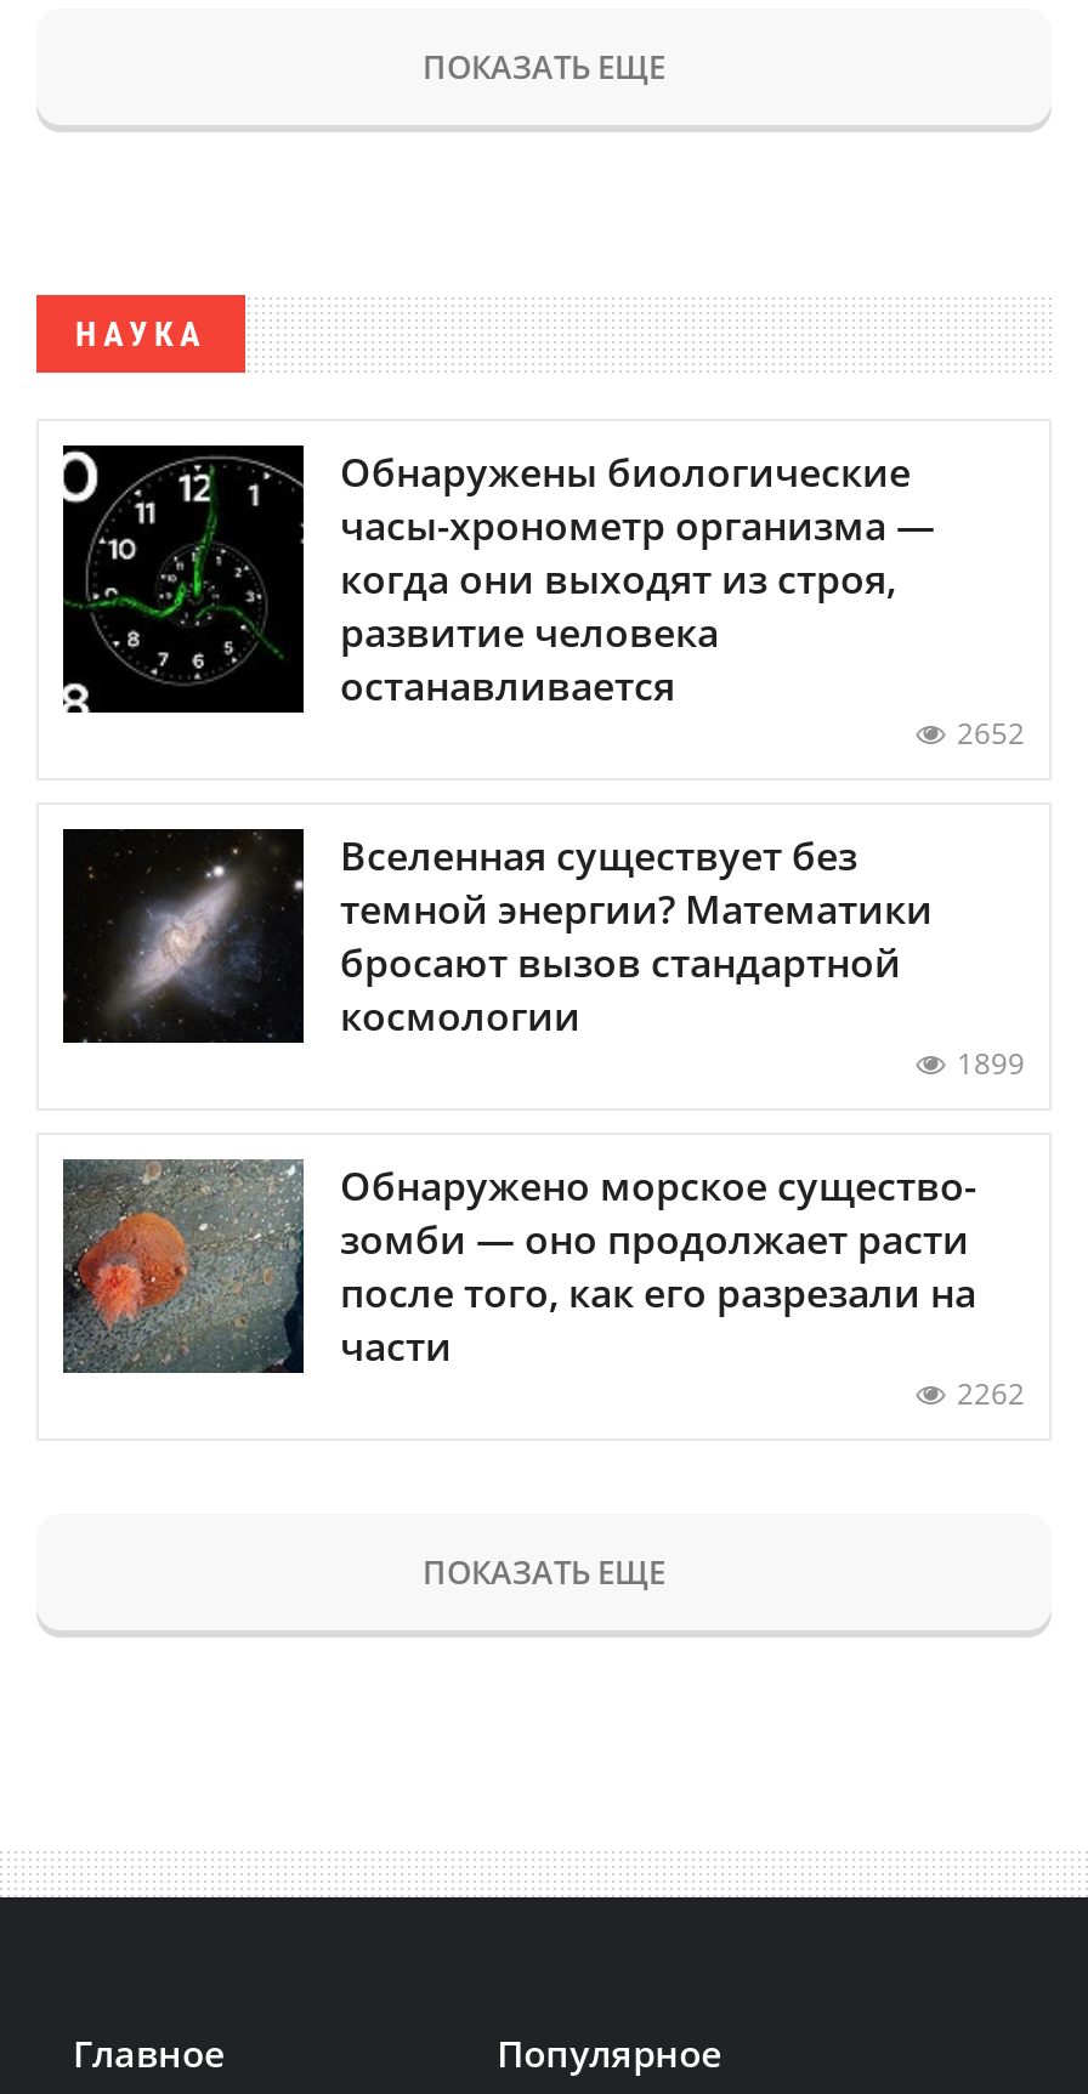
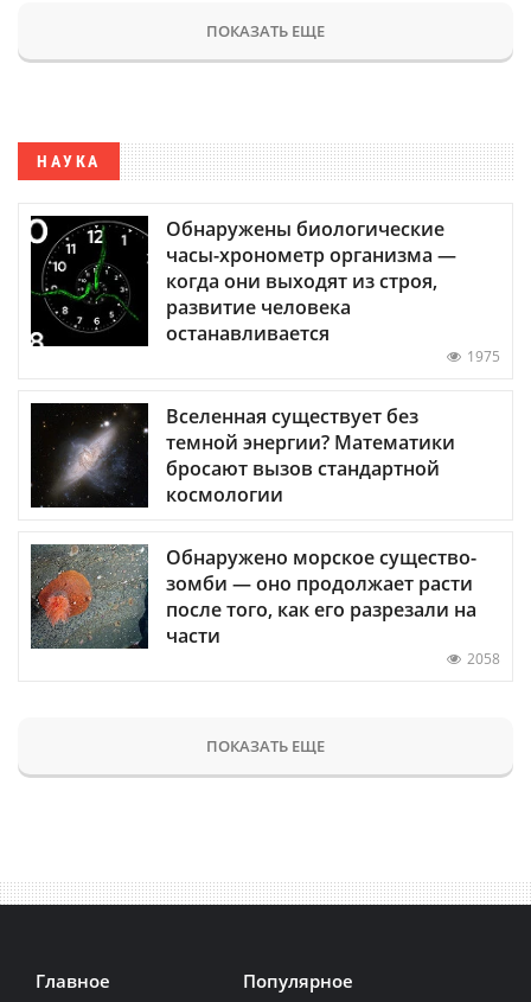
- 2652
+ 1975

- 1899

- 2262
+ 2058
